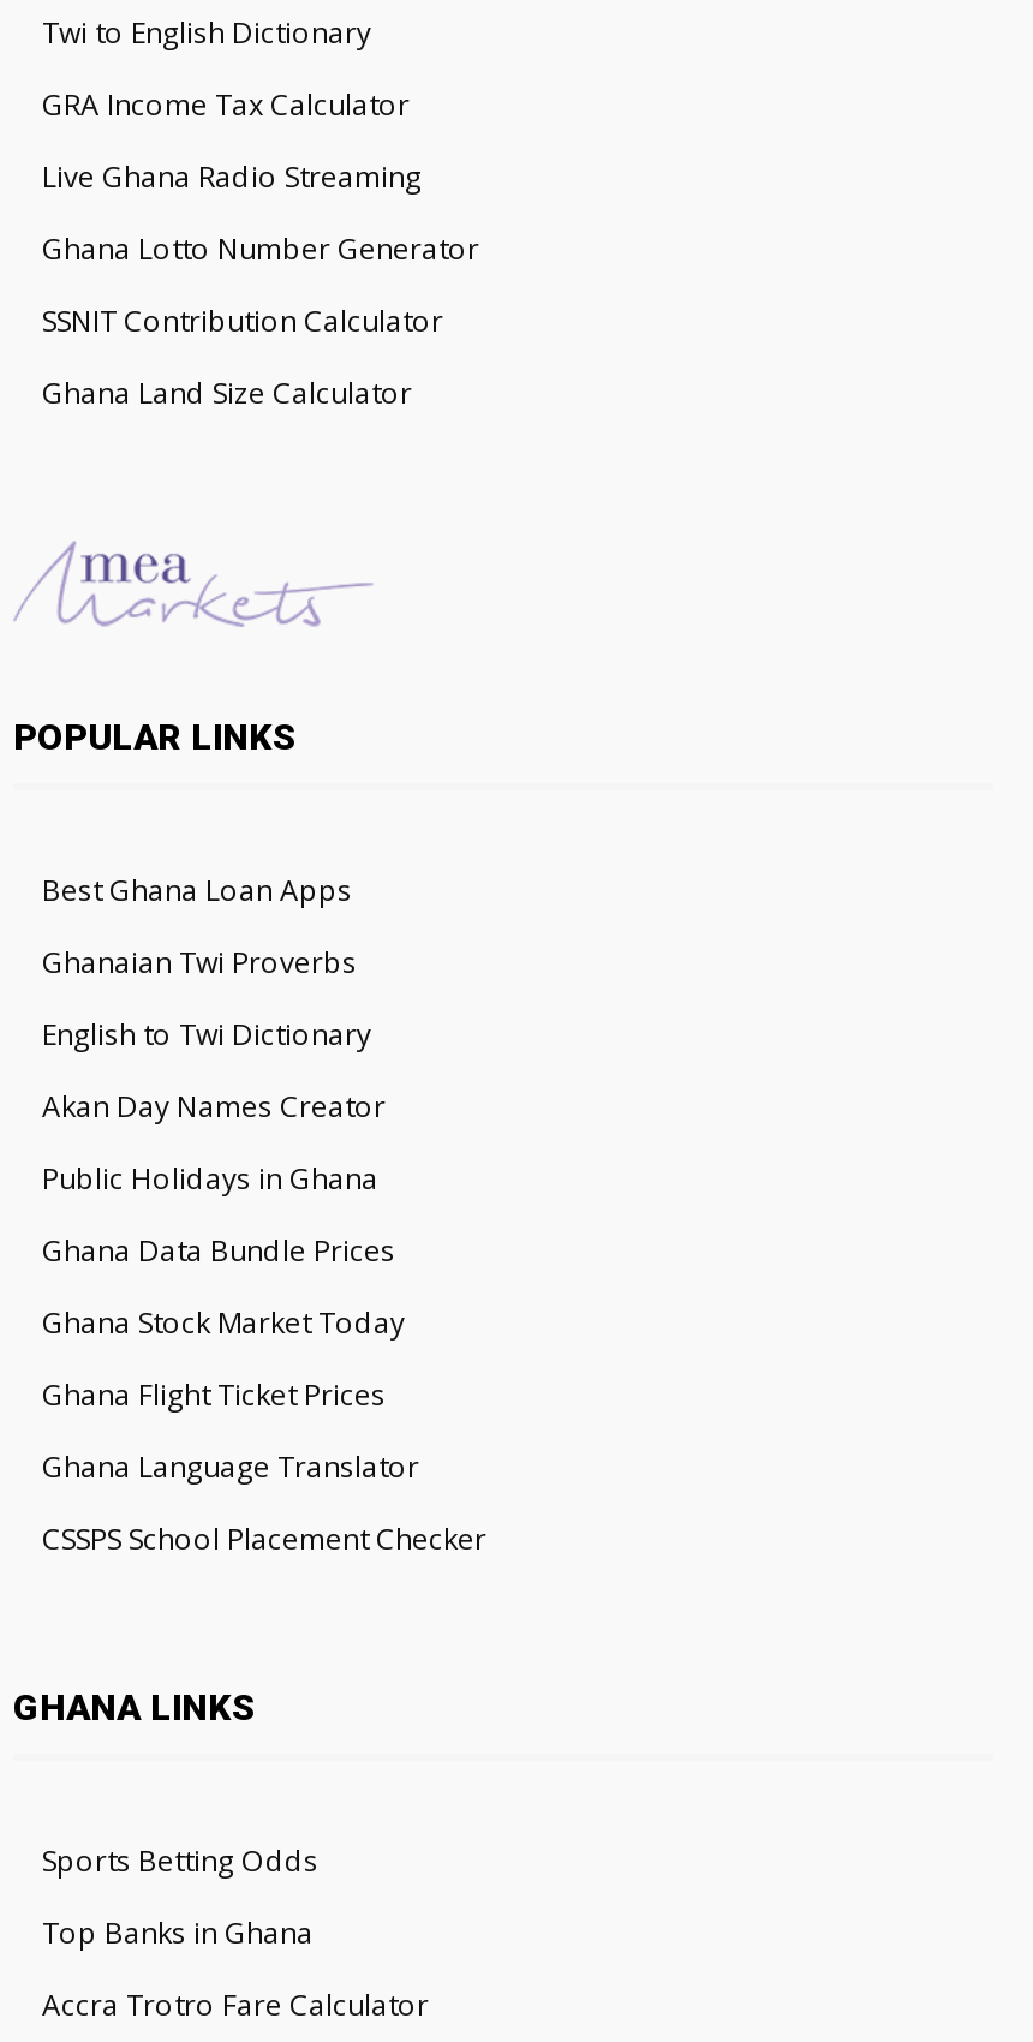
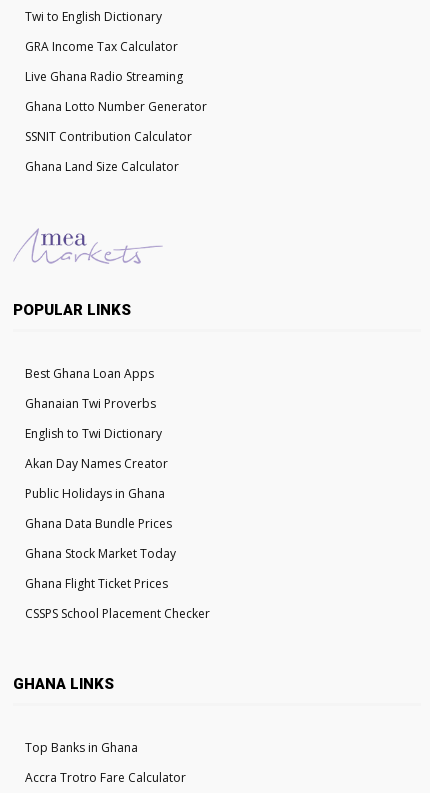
- Ghana Language Translator

- Sports Betting Odds
